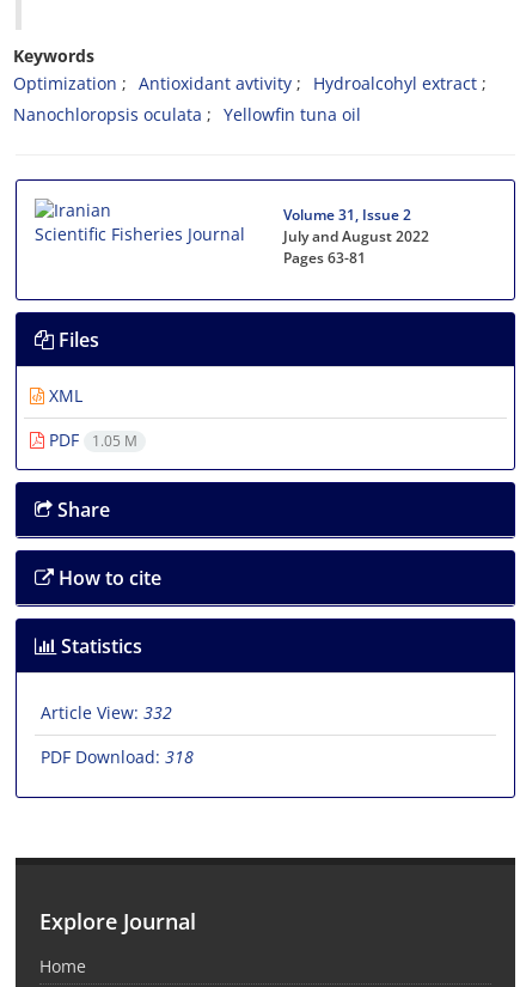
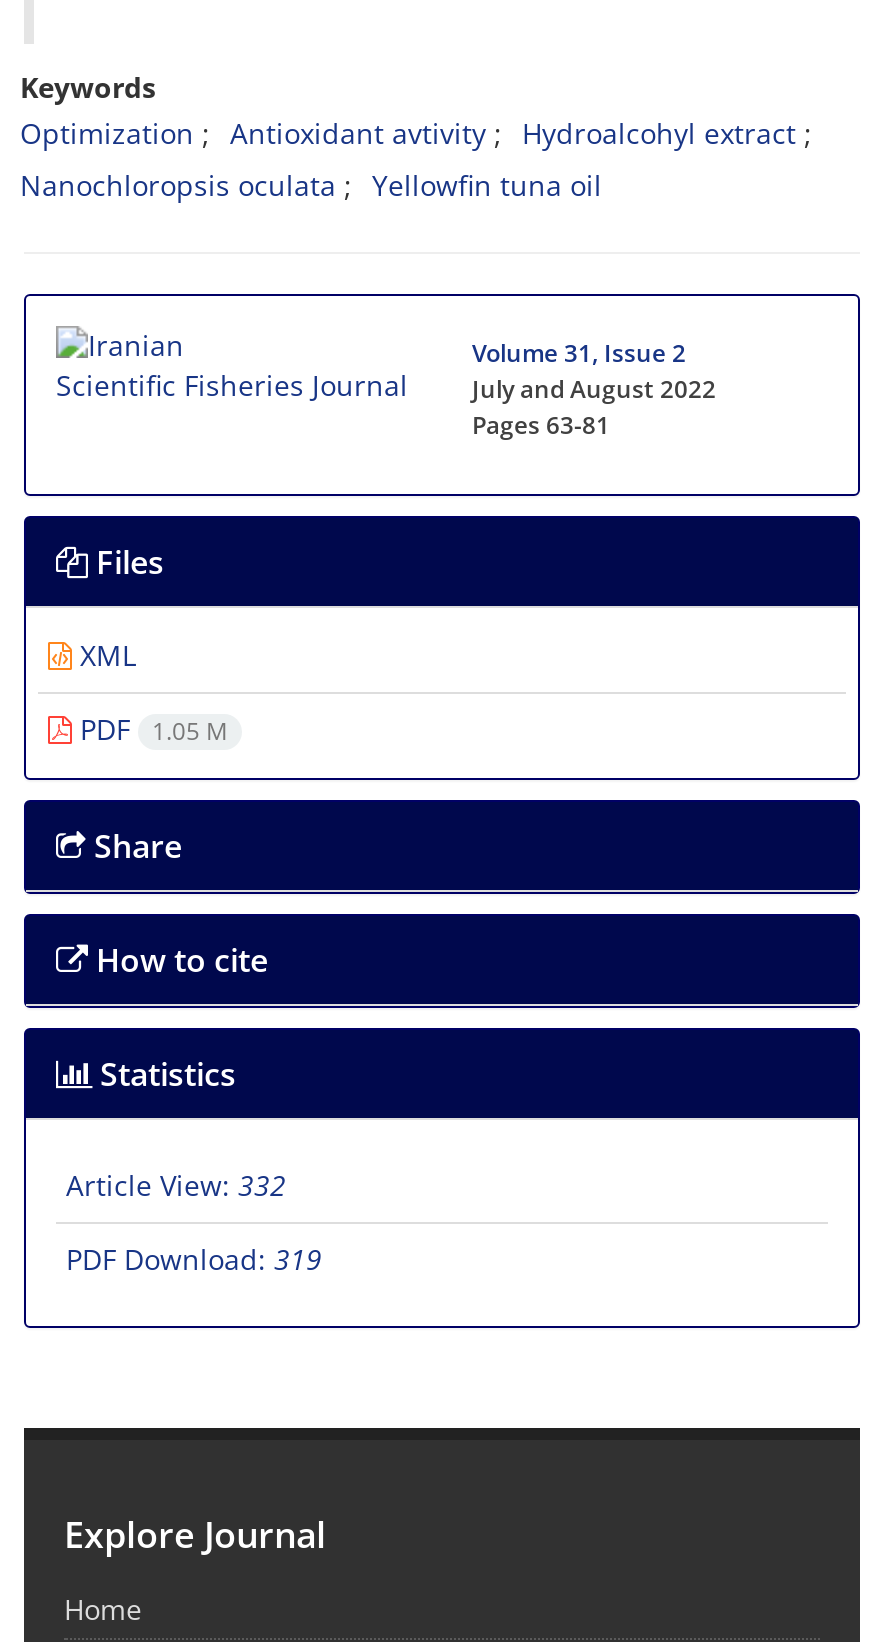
- PDF Download: 318
+ PDF Download: 319
